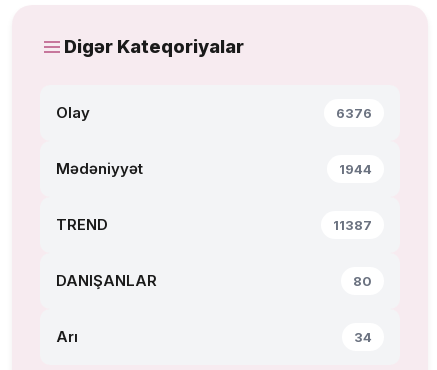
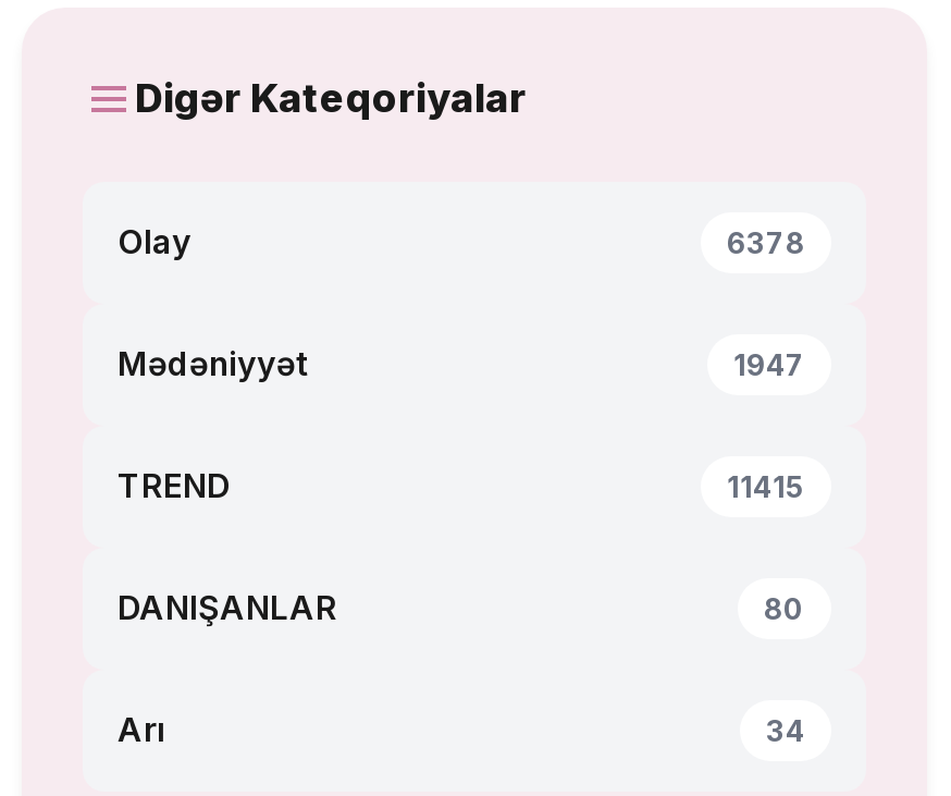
- 6376
+ 6378

- 1944
+ 1947

- 11387
+ 11415
